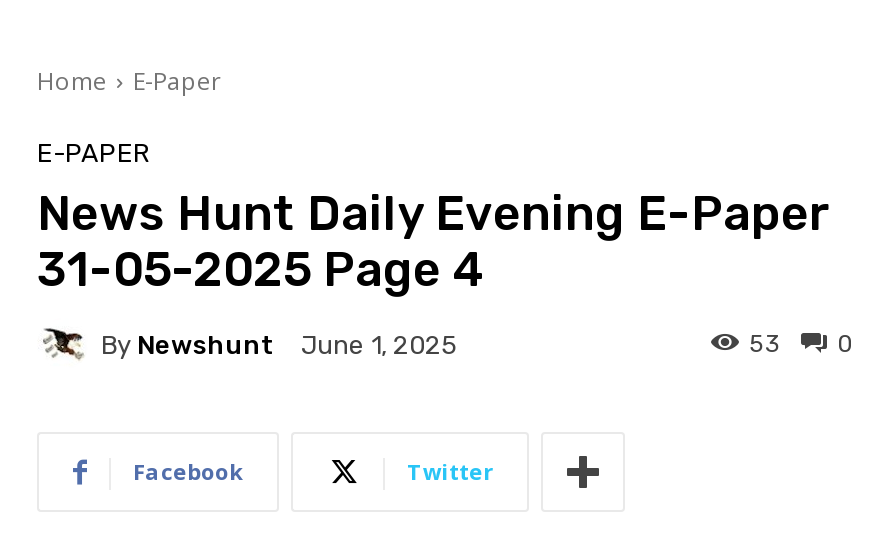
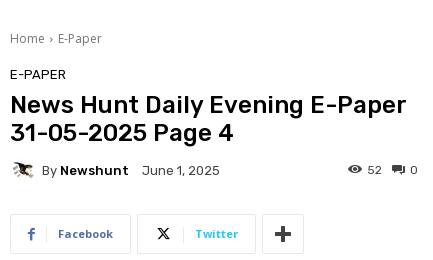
- 53 0
+ 52 0
